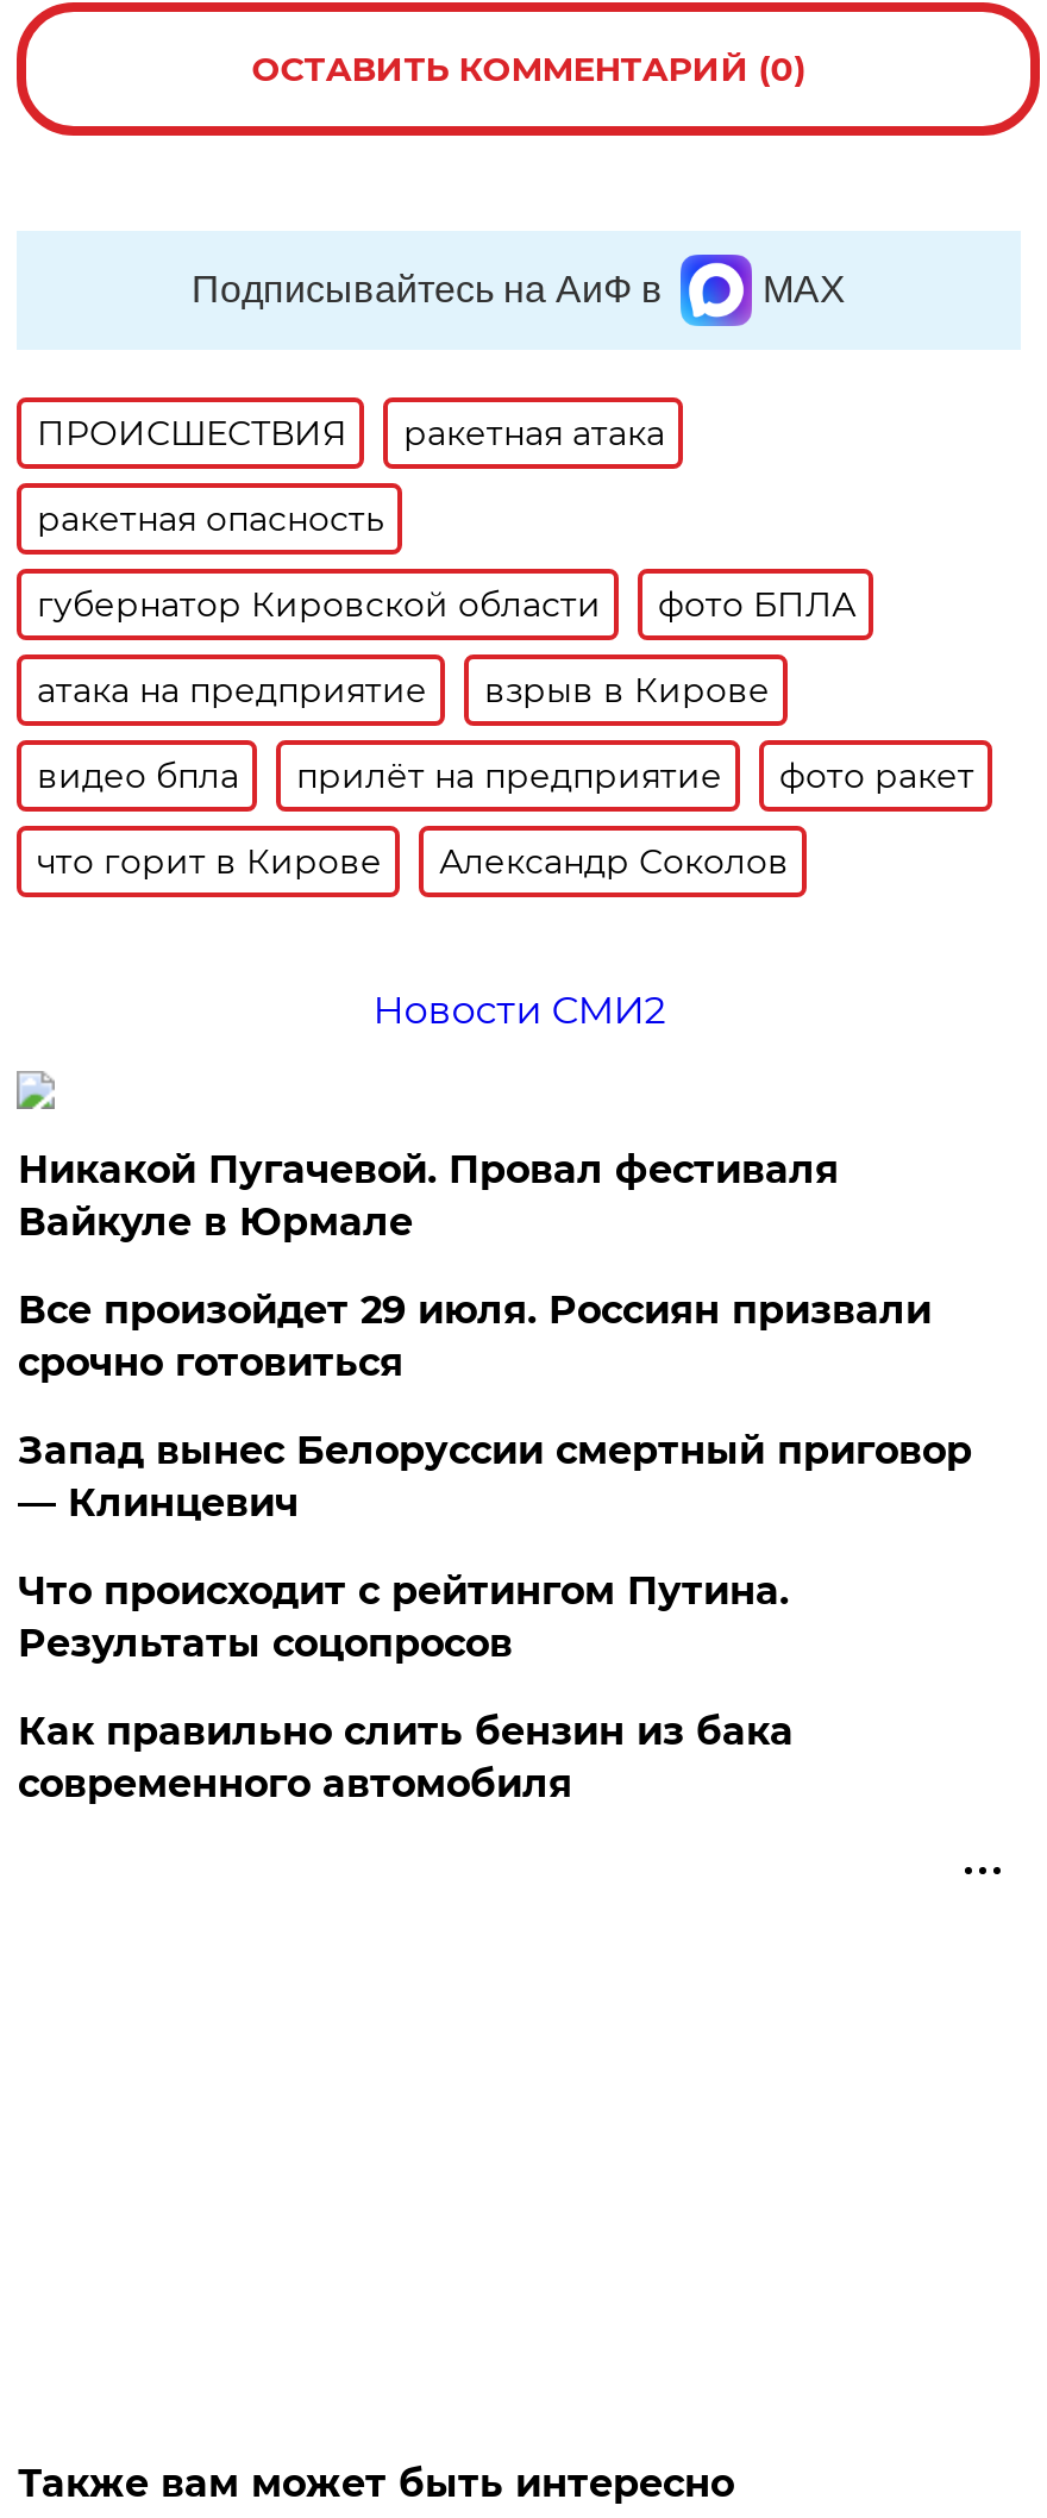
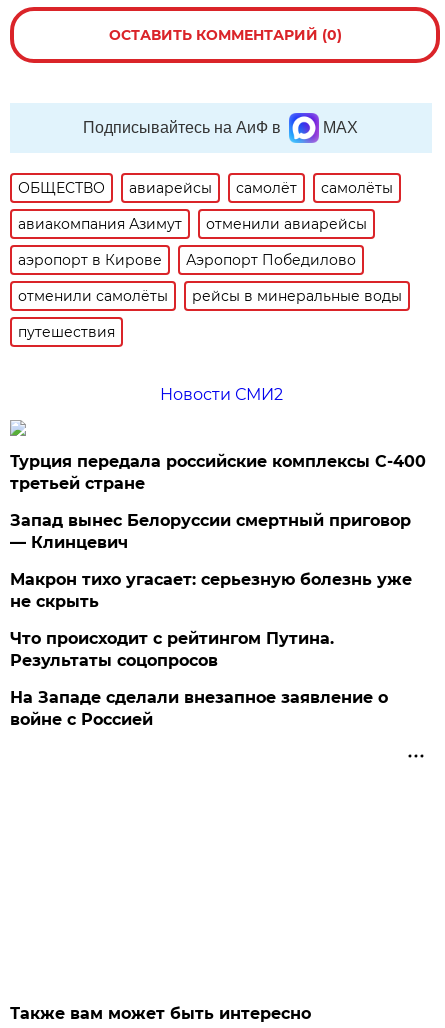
- ПРОИСШЕСТВИЯ
- ракетная атака
- ракетная опасность
- губернатор Кировской области
- фото БПЛА
- атака на предприятие
- взрыв в Кирове
- видео бпла
- прилёт на предприятие
- фото ракет
- что горит в Кирове
- Александр Соколов
+ ОБЩЕСТВО
+ авиарейсы
+ самолёт
+ самолёты
+ авиакомпания Азимут
+ отменили авиарейсы
+ аэропорт в Кирове
+ Аэропорт Победилово
+ отменили самолёты
+ рейсы в минеральные воды
+ путешествия

- Никакой Пугачевой. Провал фестиваля
- Вайкуле в Юрмале
- Все произойдет 29 июля. Россиян призвали
- срочно готовиться
+ Турция передала российские комплексы С-400
+ третьей стране

moved up: Запад вынес Белоруссии смертный приговор | — Клинцевич

+ Макрон тихо угасает: серьезную болезнь уже
+ не скрыть

- Как правильно слить бензин из бака
- современного автомобиля
+ На Западе сделали внезапное заявление о
+ войне с Россией
